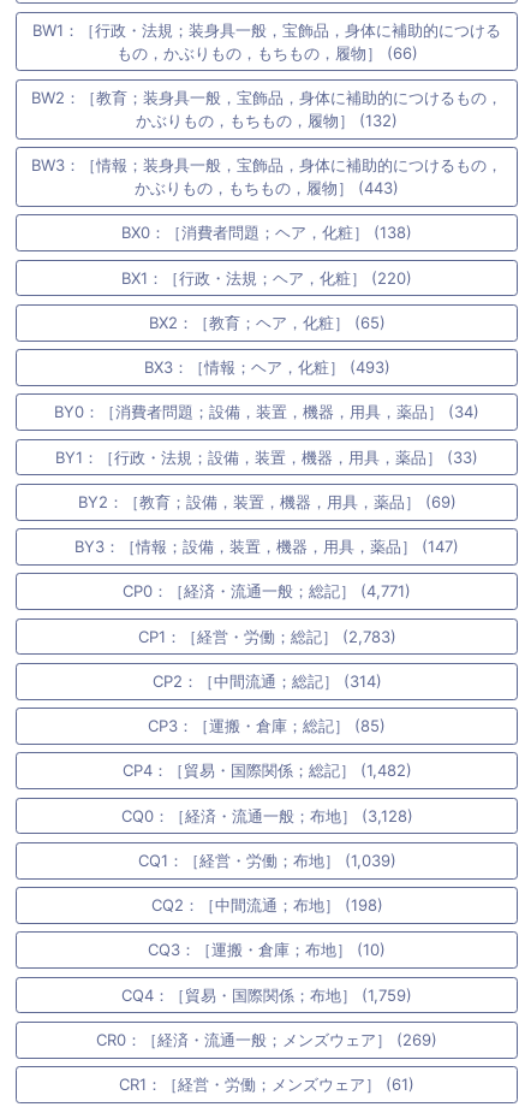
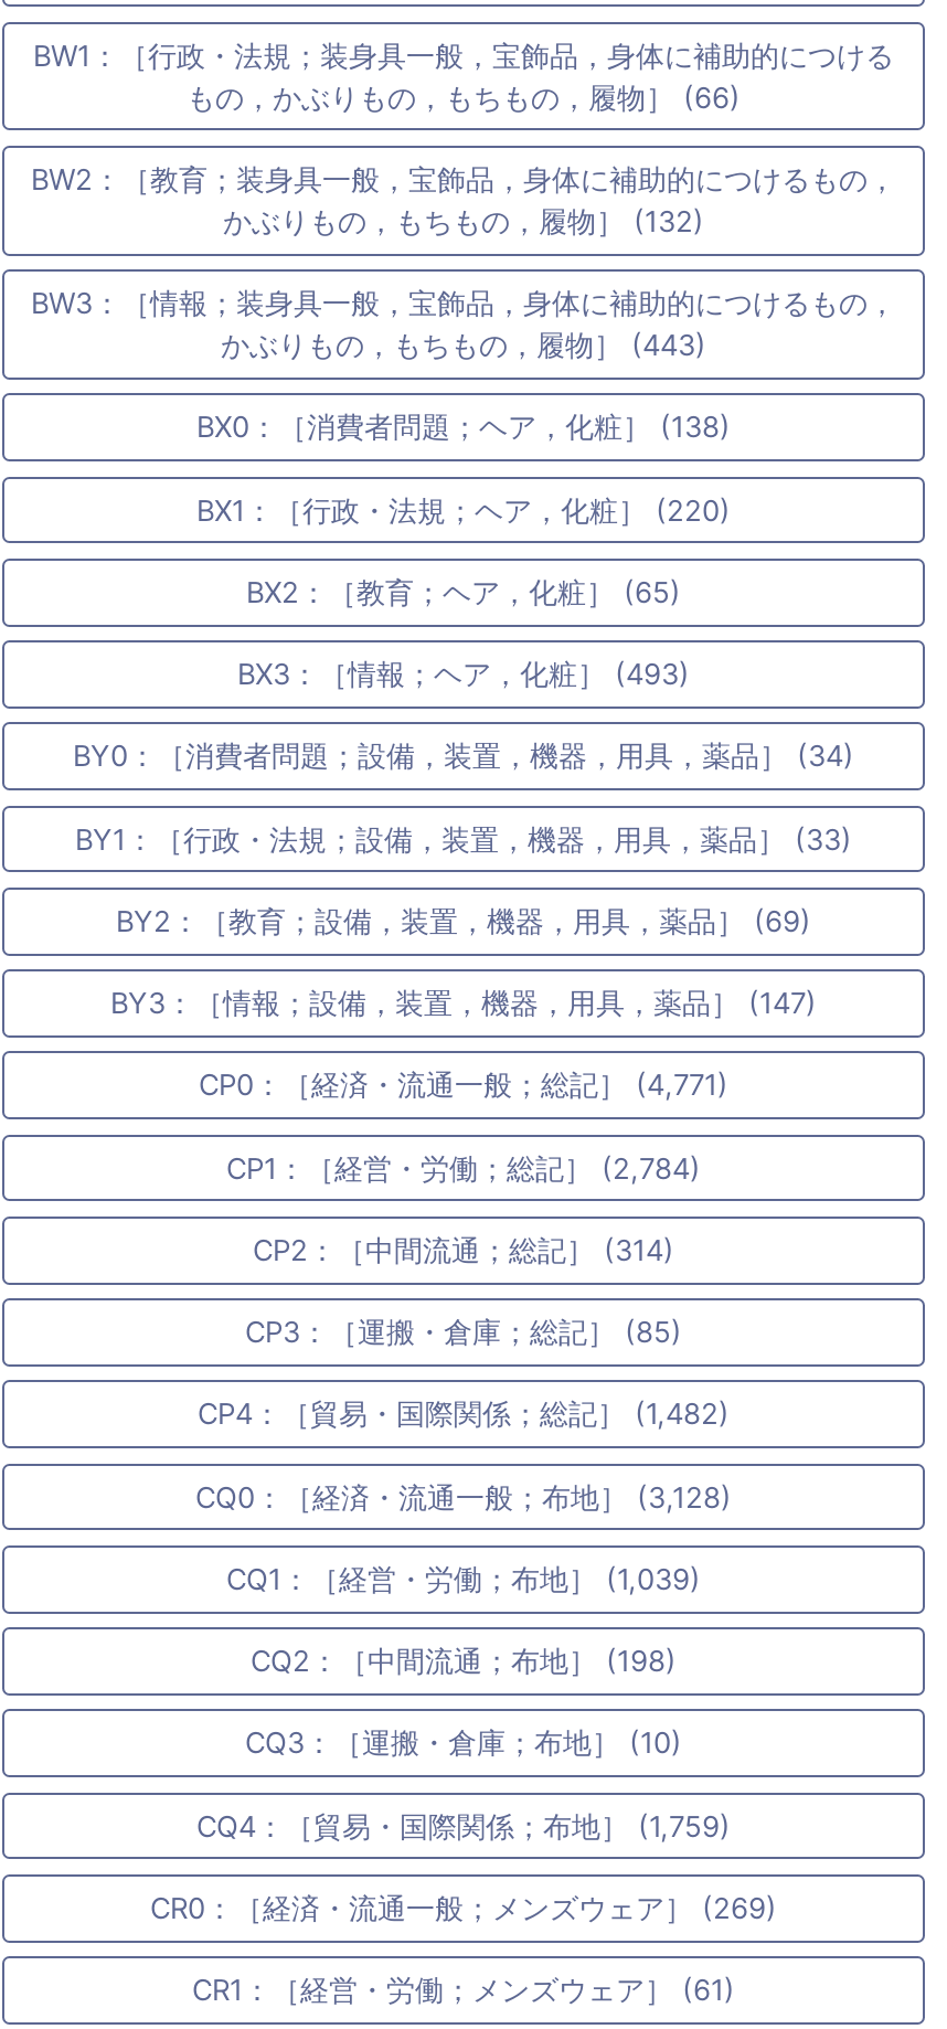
- CP1：［経営・労働；総記］ (2,783)
+ CP1：［経営・労働；総記］ (2,784)
